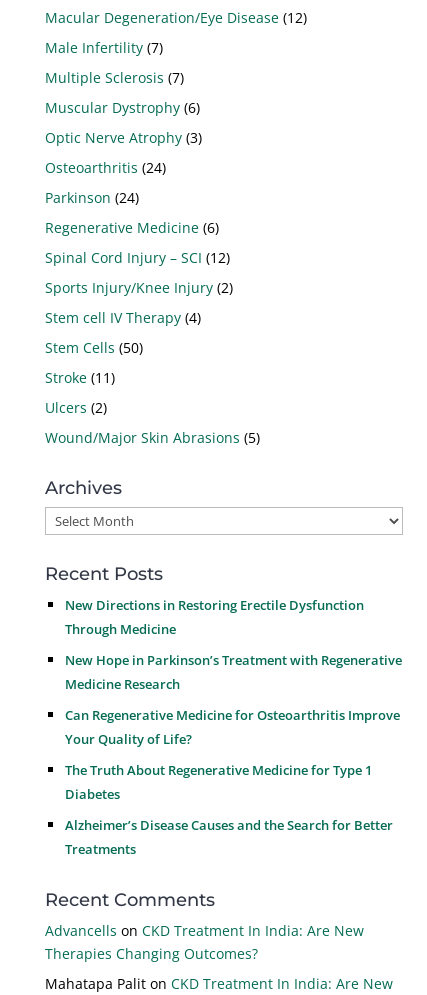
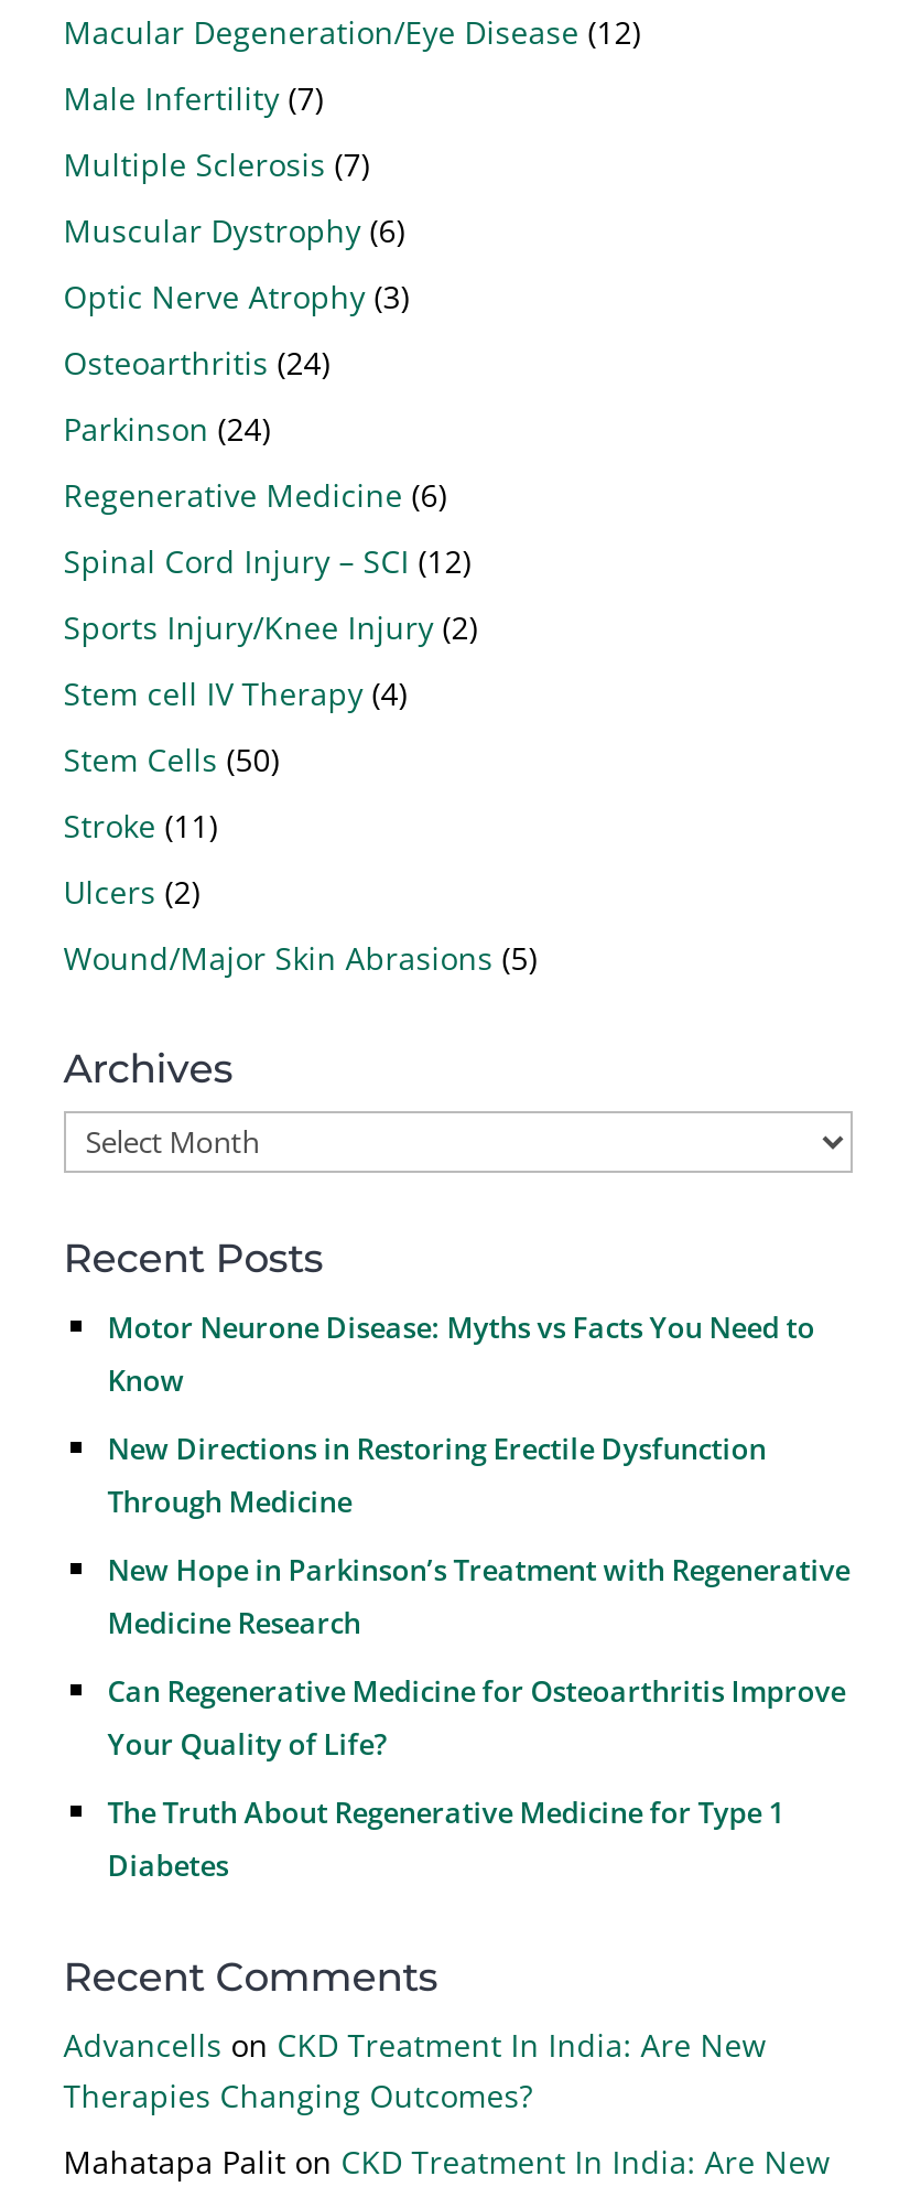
+ Motor Neurone Disease: Myths vs Facts You Need to
+ Know

moved down: New Directions in Restoring Erectile Dysfunction | Through Medicine | New Hope in Parkinson’s Treatment with Regenerative | Medicine Research | Can Regenerative Medicine for Osteoarthritis Improve | Your Quality of Life? | The Truth About Regenerative Medicine for Type 1 | Diabetes

- Alzheimer’s Disease Causes and the Search for Better
- Treatments
